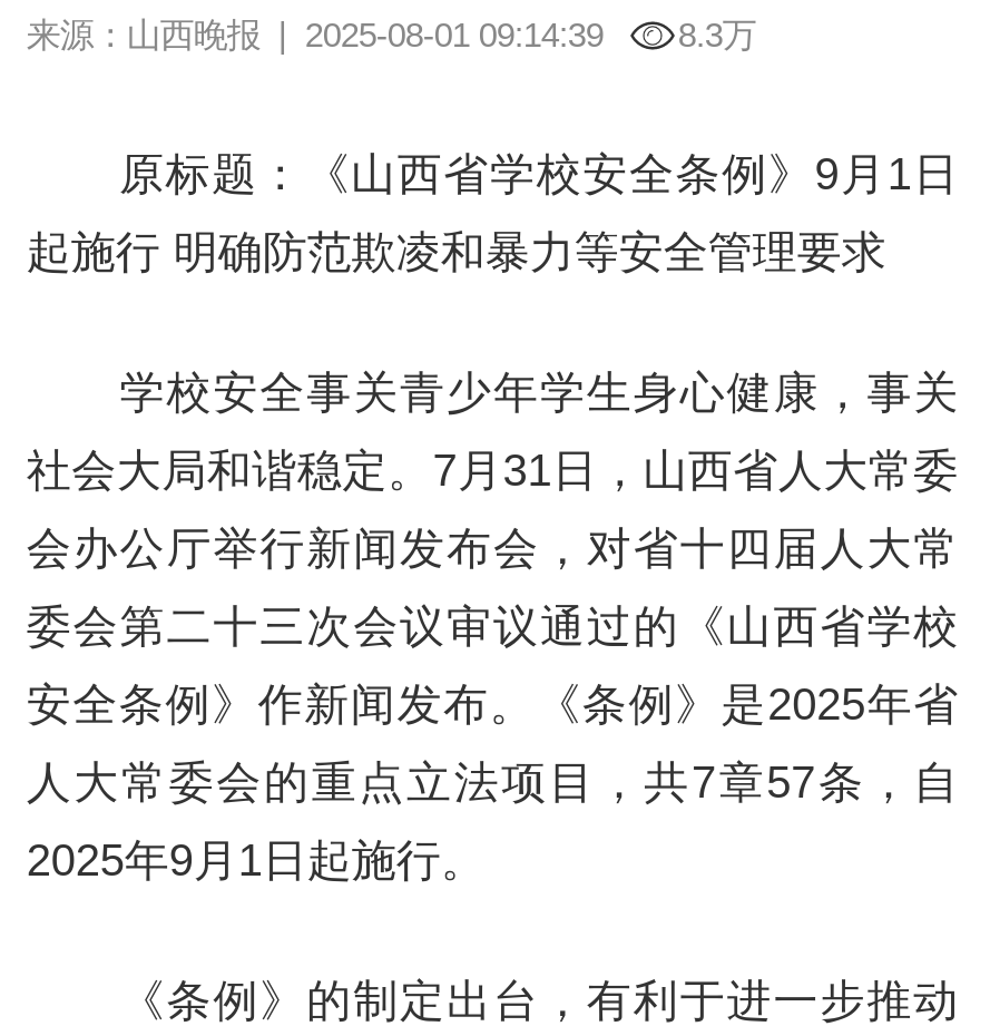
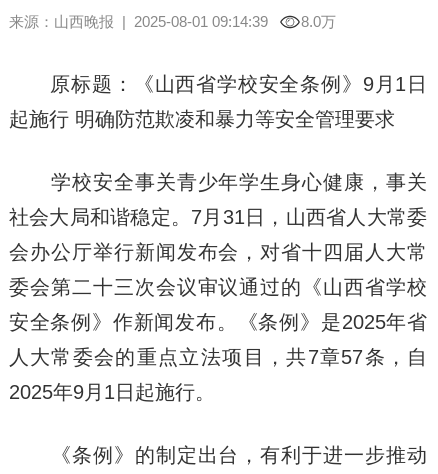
- 8.3万
+ 8.0万
